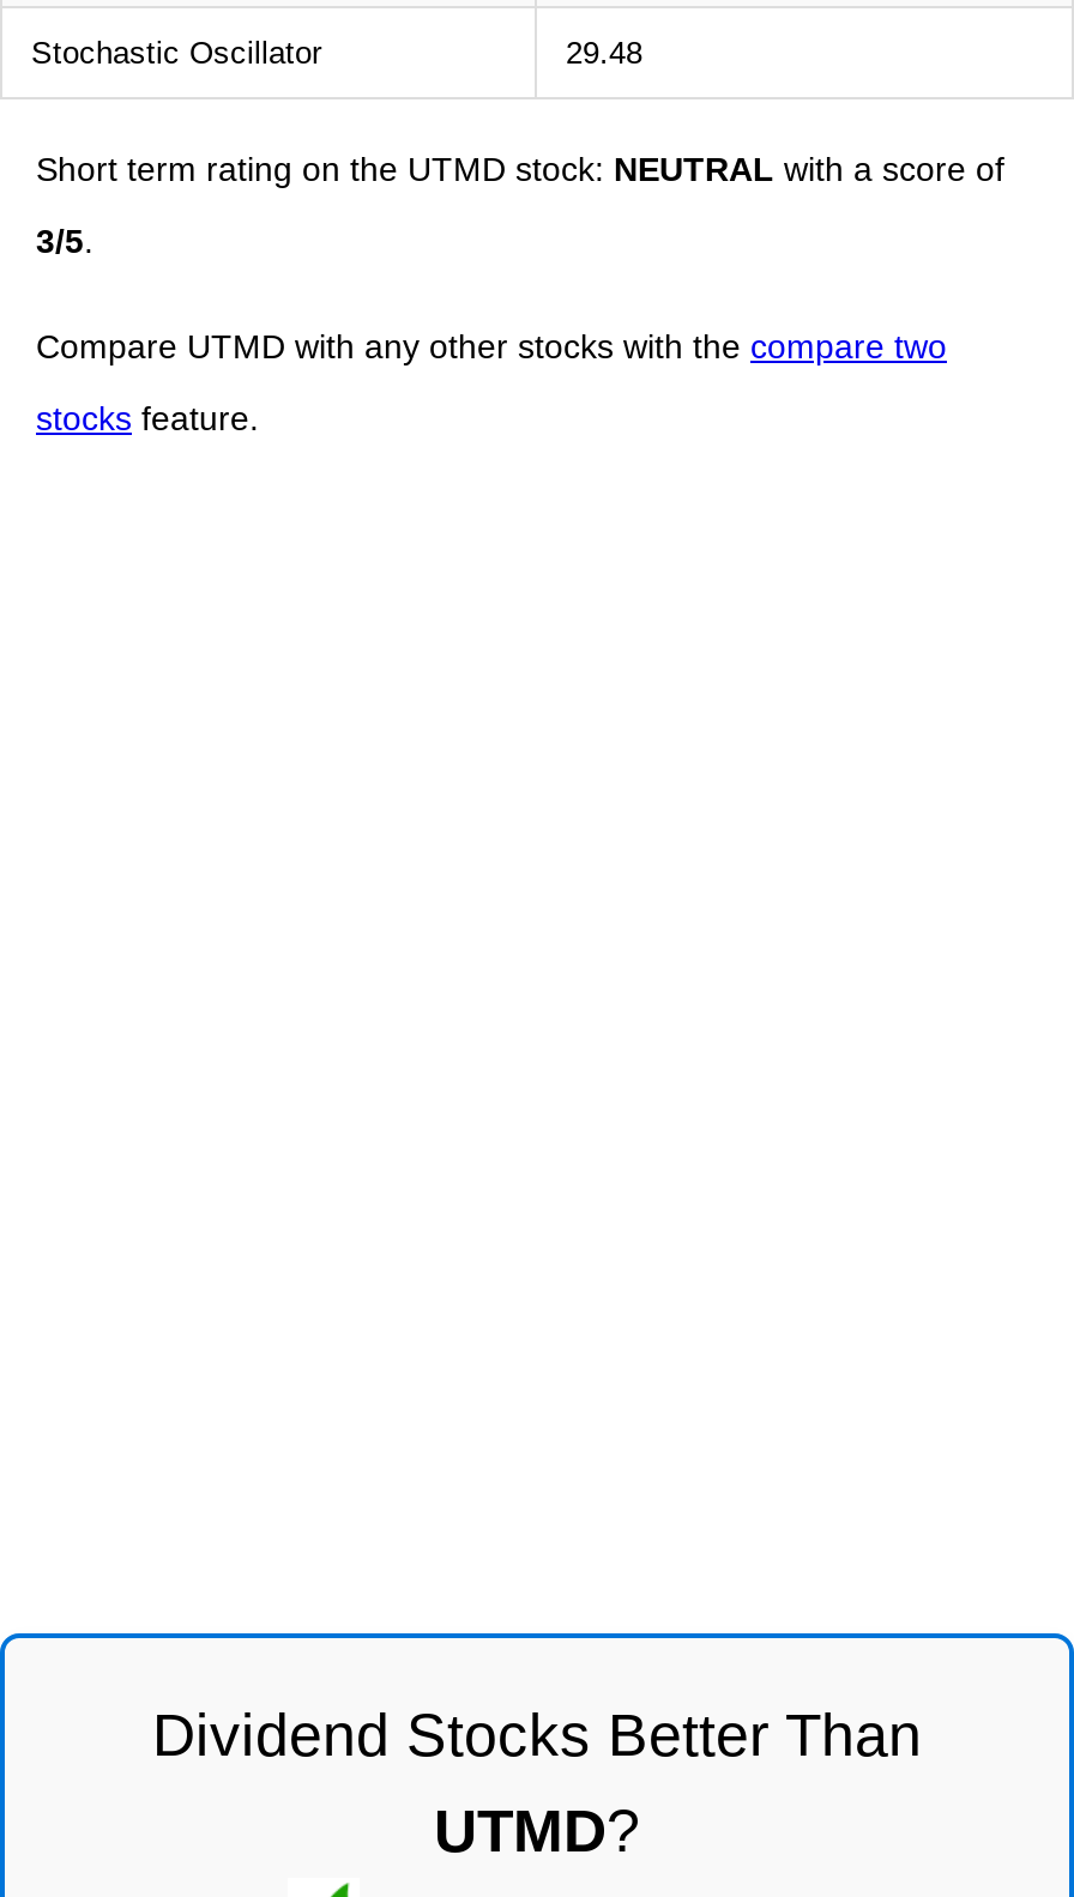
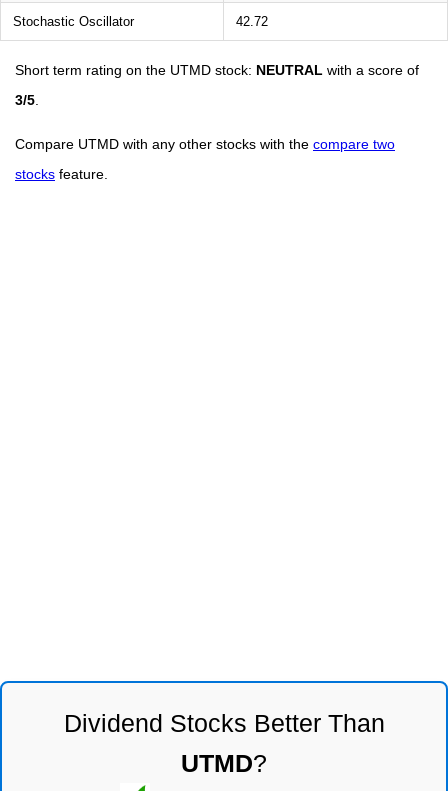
- 29.48
+ 42.72
